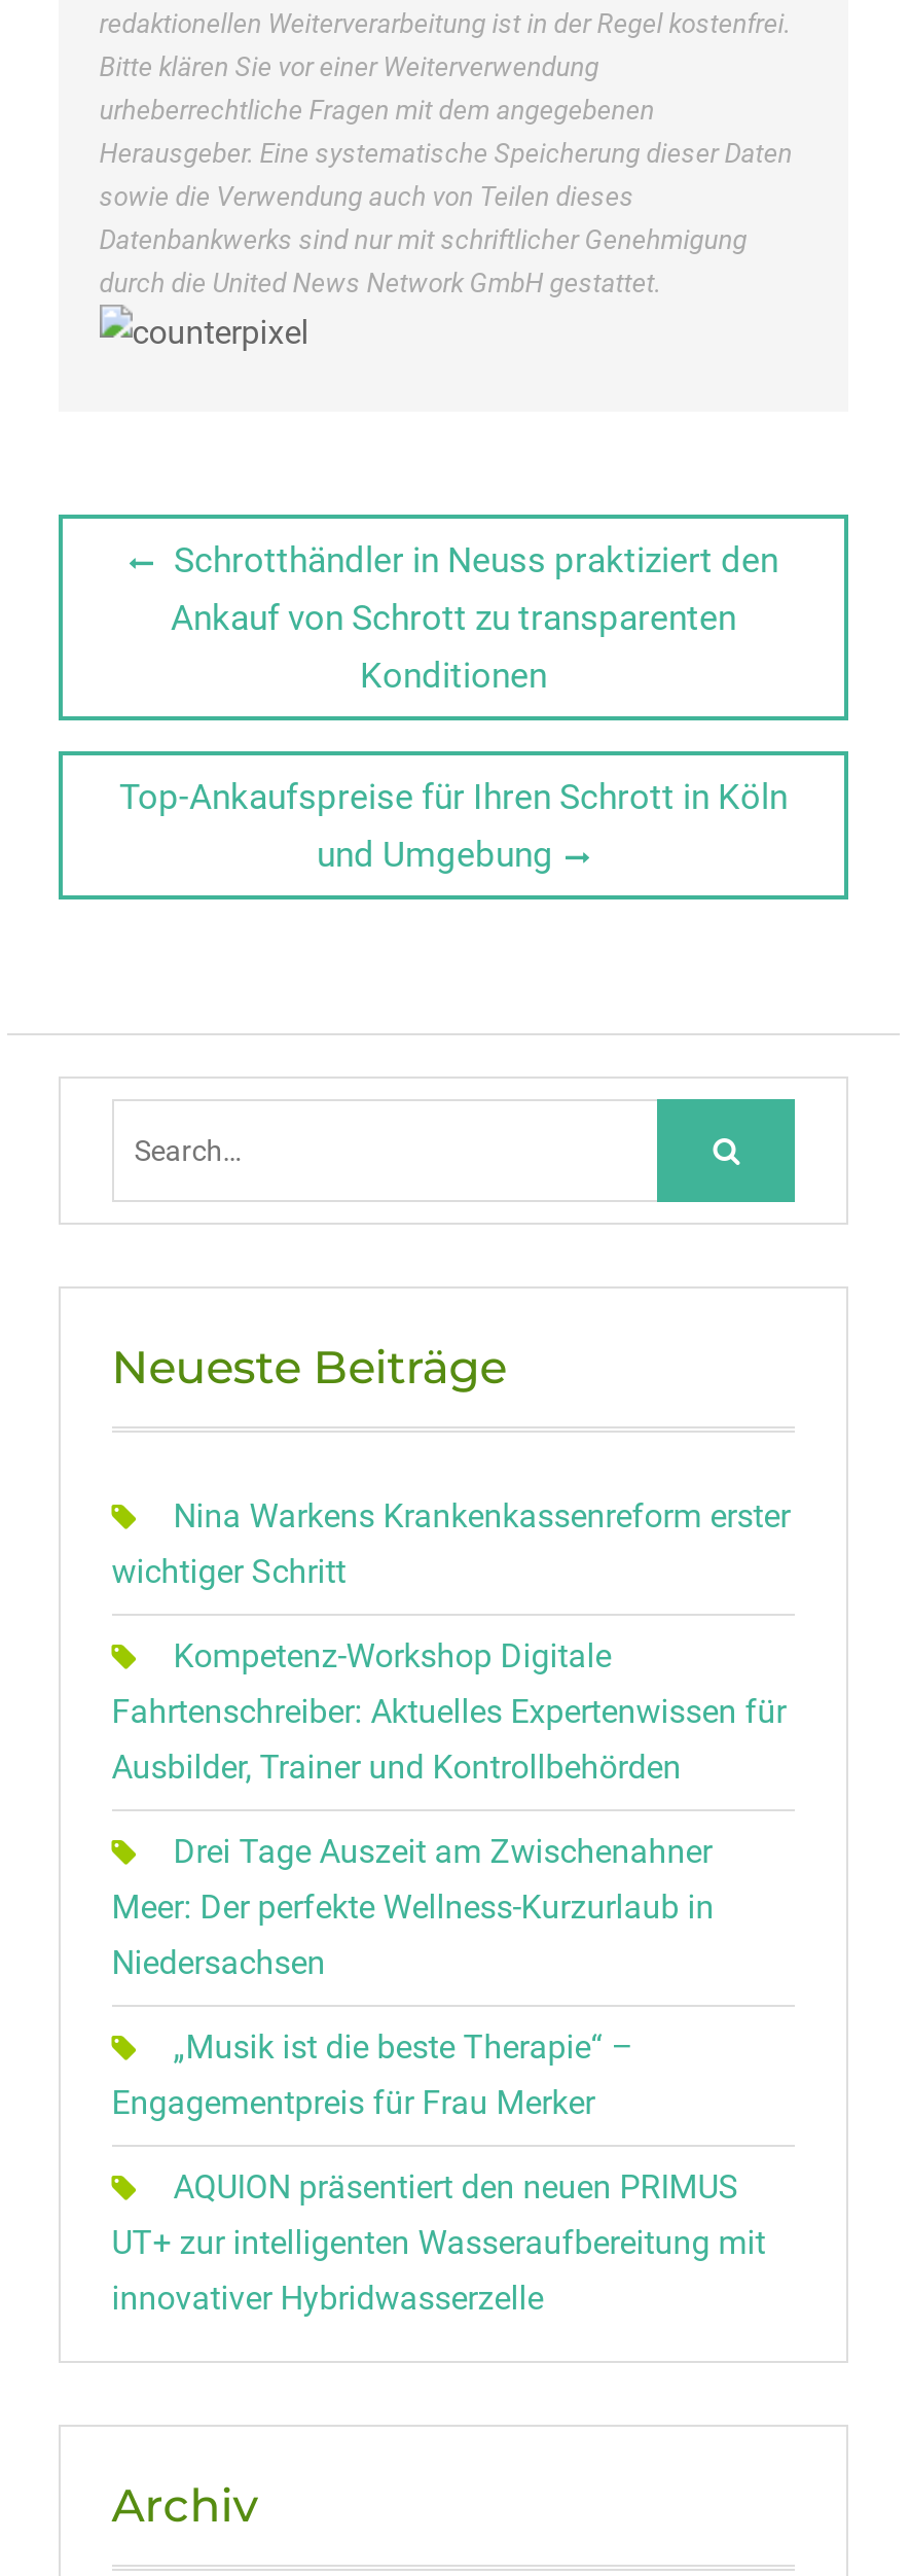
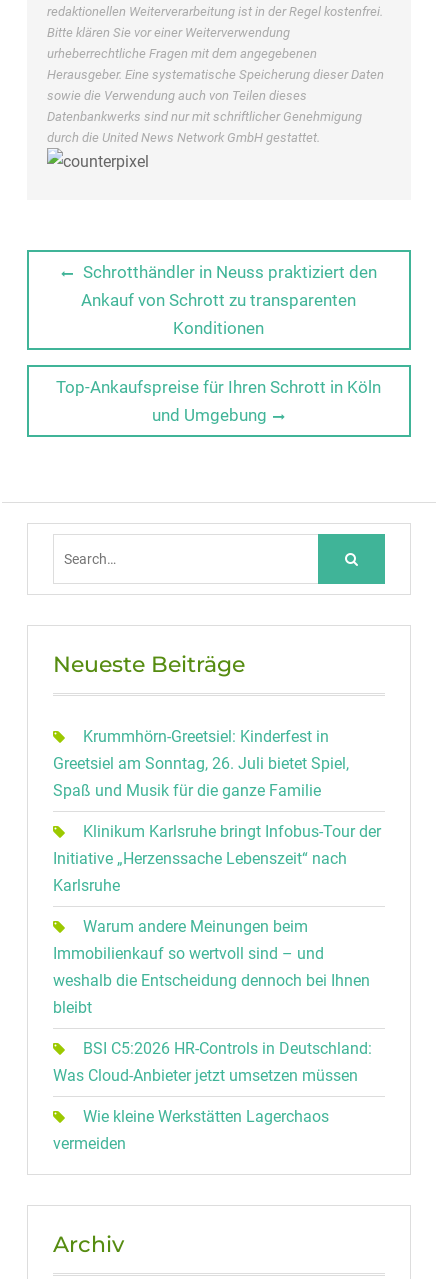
- Nina Warkens Krankenkassenreform erster
- wichtiger Schritt
+ Krummhörn-Greetsiel: Kinderfest in
+ Greetsiel am Sonntag, 26. Juli bietet Spiel,
+ Spaß und Musik für die ganze Familie

- Kompetenz-Workshop Digitale
- Fahrtenschreiber: Aktuelles Expertenwissen für
- Ausbilder, Trainer und Kontrollbehörden
+ Klinikum Karlsruhe bringt Infobus-Tour der
+ Initiative „Herzenssache Lebenszeit“ nach
+ Karlsruhe

- Drei Tage Auszeit am Zwischenahner
- Meer: Der perfekte Wellness-Kurzurlaub in
- Niedersachsen
+ Warum andere Meinungen beim
+ Immobilienkauf so wertvoll sind – und
+ weshalb die Entscheidung dennoch bei Ihnen
+ bleibt

- „Musik ist die beste Therapie“ –
- Engagementpreis für Frau Merker
+ BSI C5:2026 HR-Controls in Deutschland:
+ Was Cloud-Anbieter jetzt umsetzen müssen

- AQUION präsentiert den neuen PRIMUS
- UT+ zur intelligenten Wasseraufbereitung mit
- innovativer Hybridwasserzelle
+ Wie kleine Werkstätten Lagerchaos
+ vermeiden
